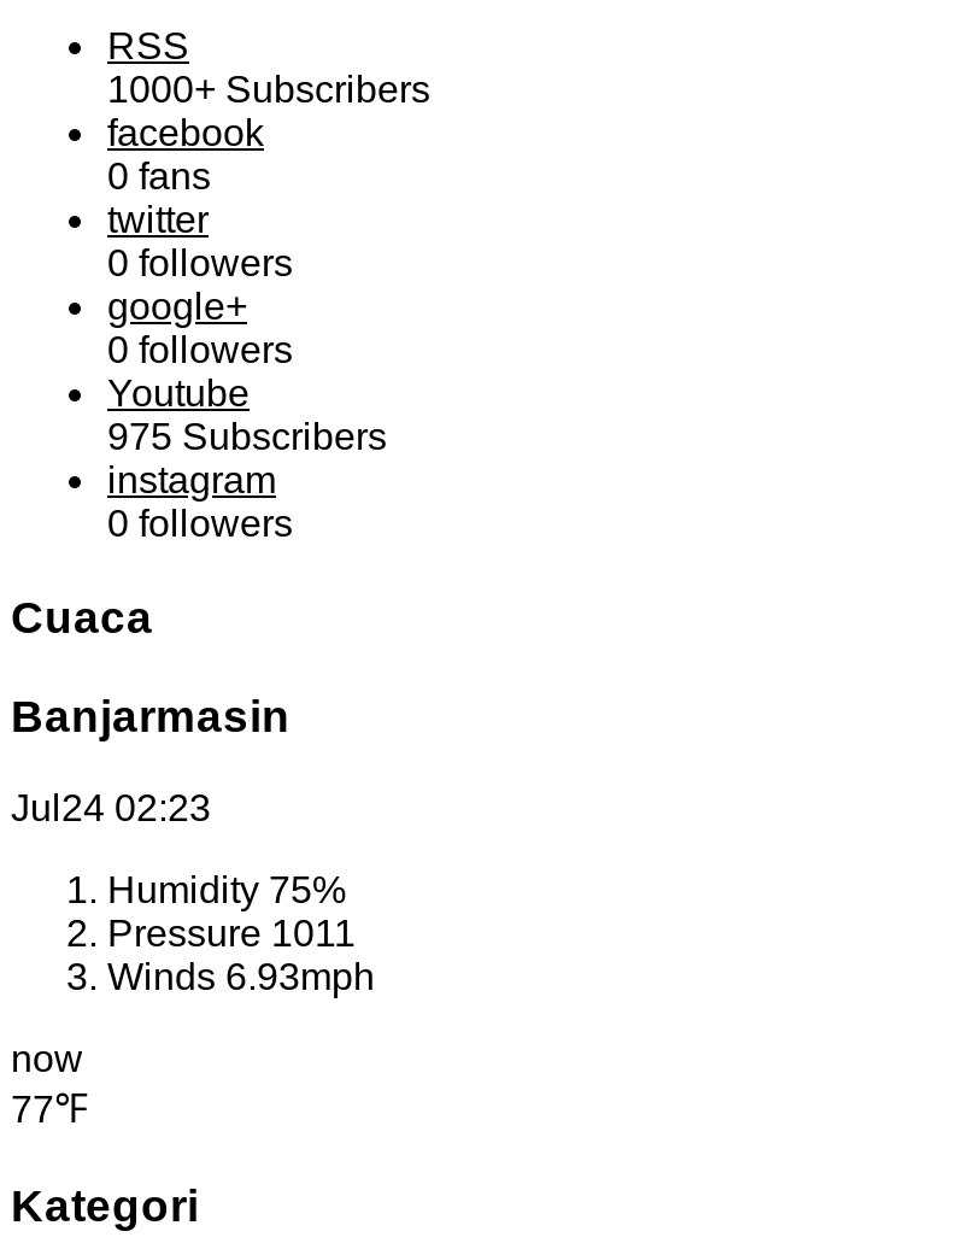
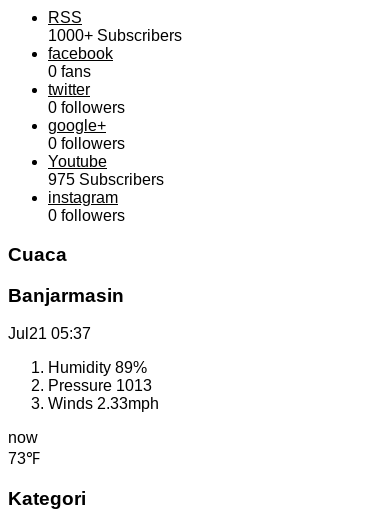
- Jul24 02:23
+ Jul21 05:37

- Humidity 75%
- Pressure 1011
- Winds 6.93mph
+ Humidity 89%
+ Pressure 1013
+ Winds 2.33mph

- 77℉
+ 73℉
